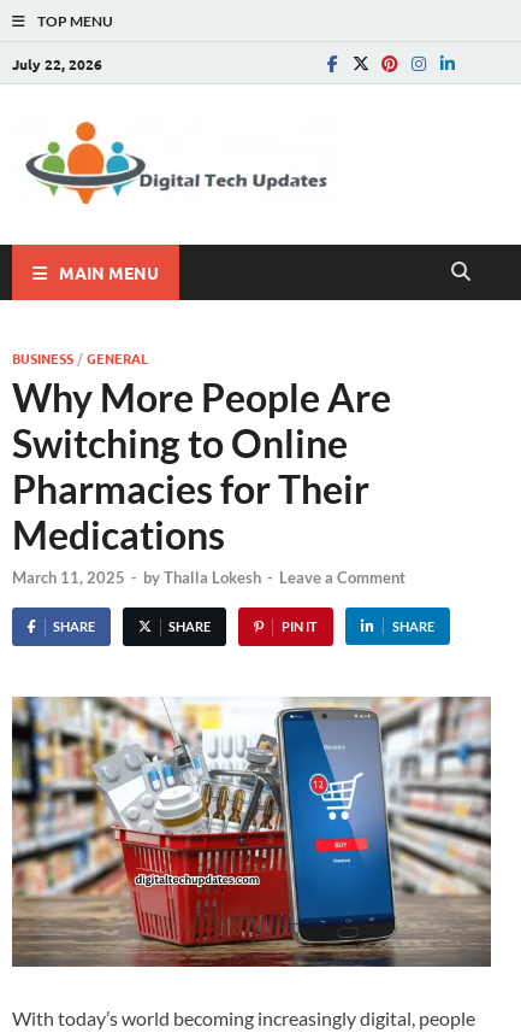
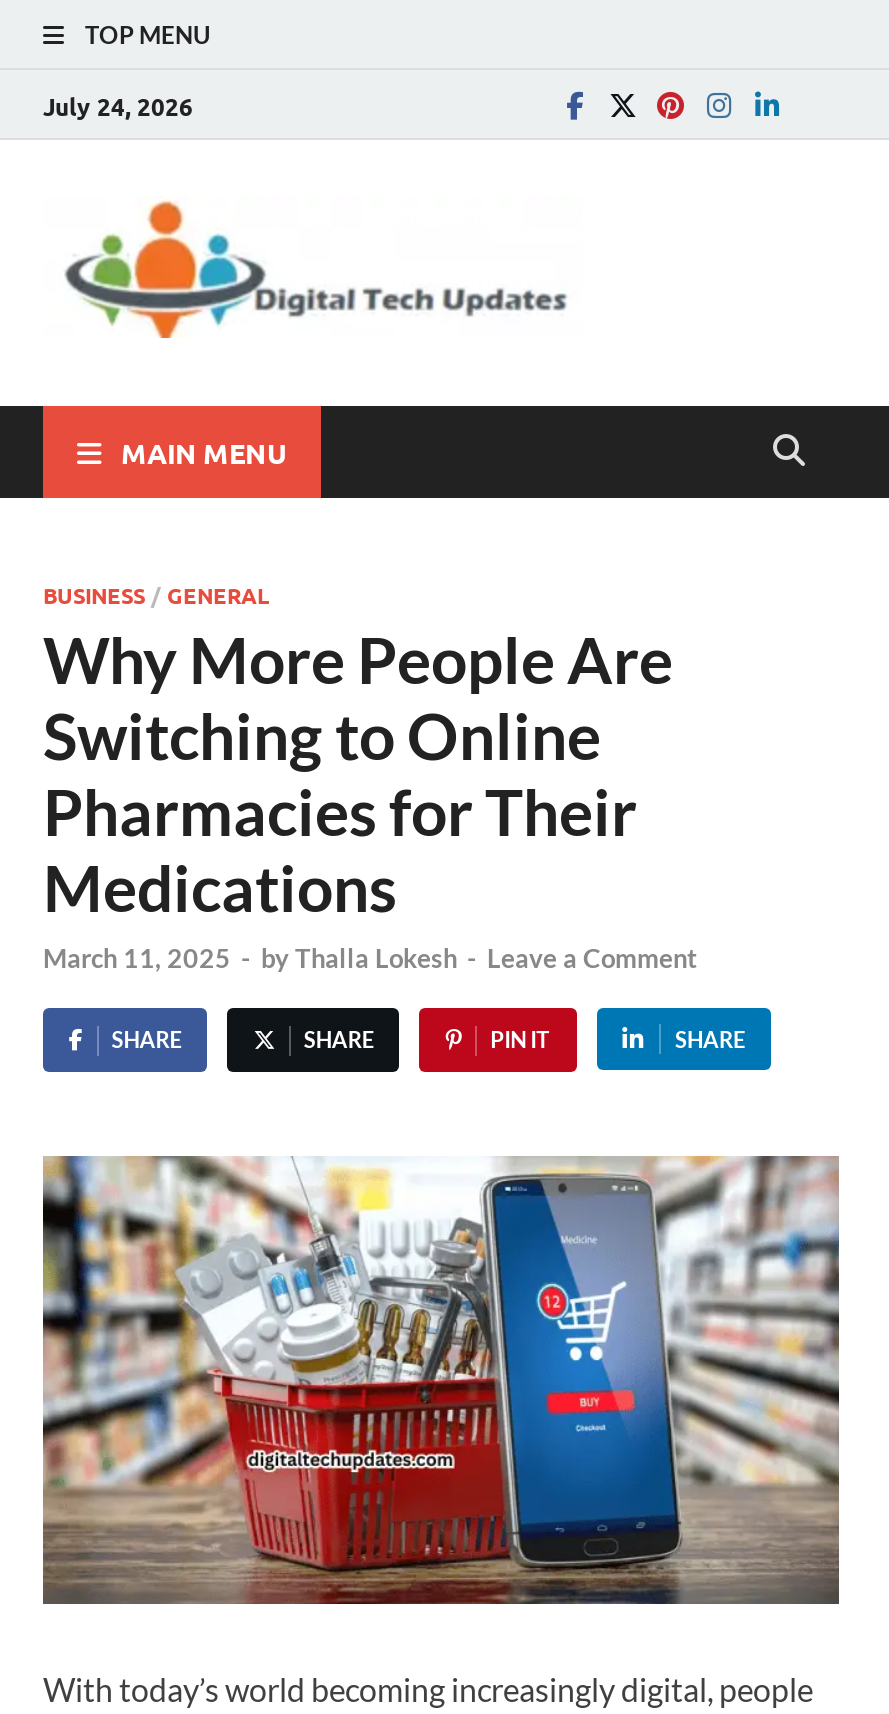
- July 22, 2026
+ July 24, 2026
